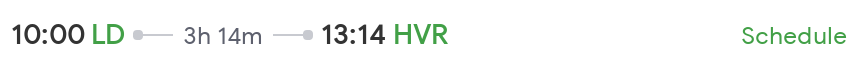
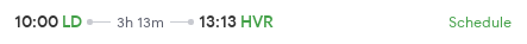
- 3h 14m
+ 3h 13m

- 13:14 HVR
+ 13:13 HVR
